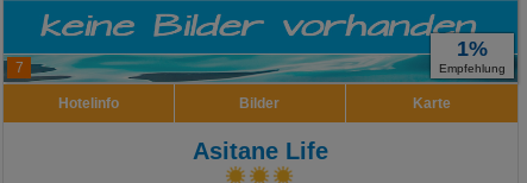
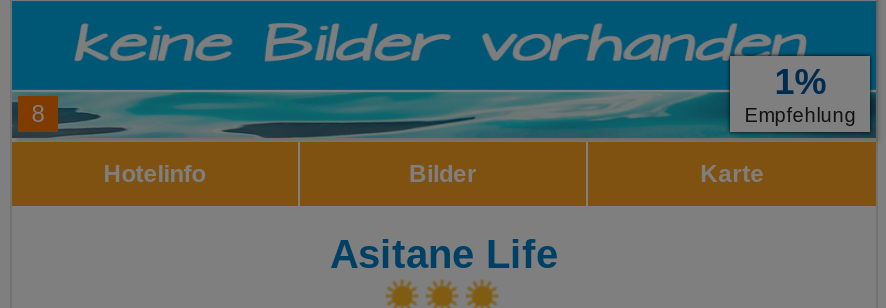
- 7
+ 8
